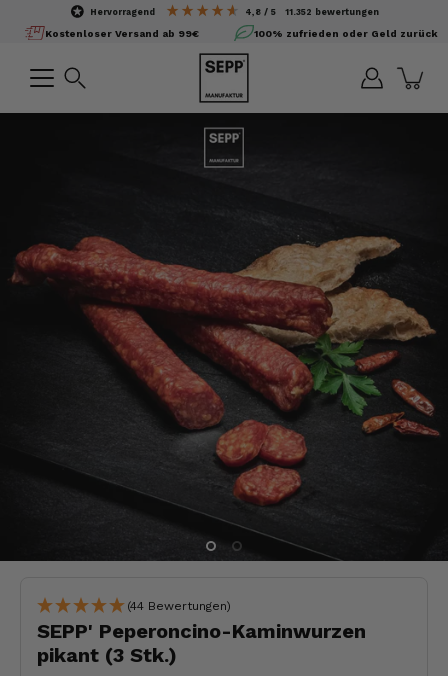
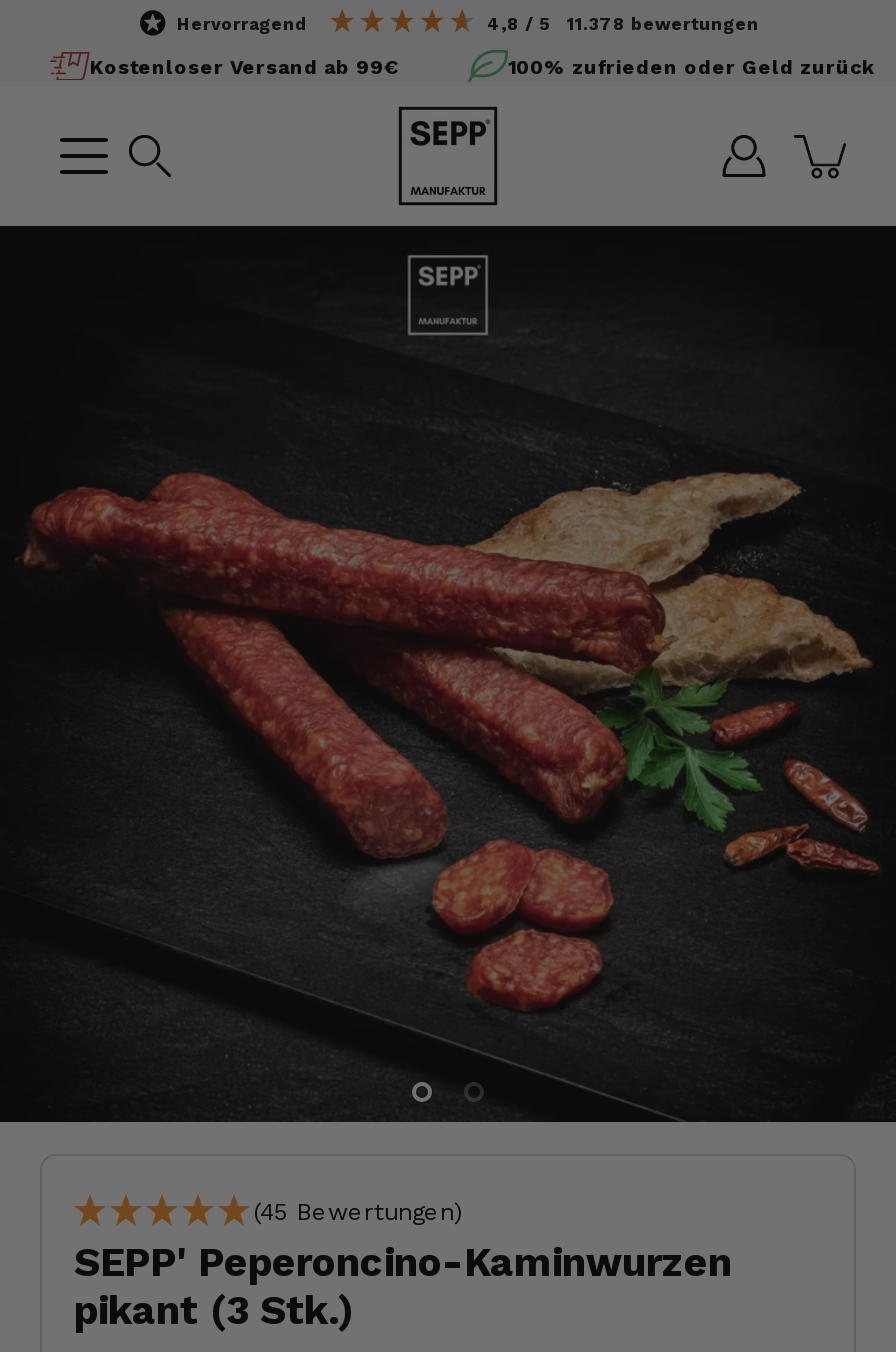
- 4,8 / 5 11.352 bewertungen
+ 4,8 / 5 11.378 bewertungen

- (44 Bewertungen)
+ (45 Bewertungen)
